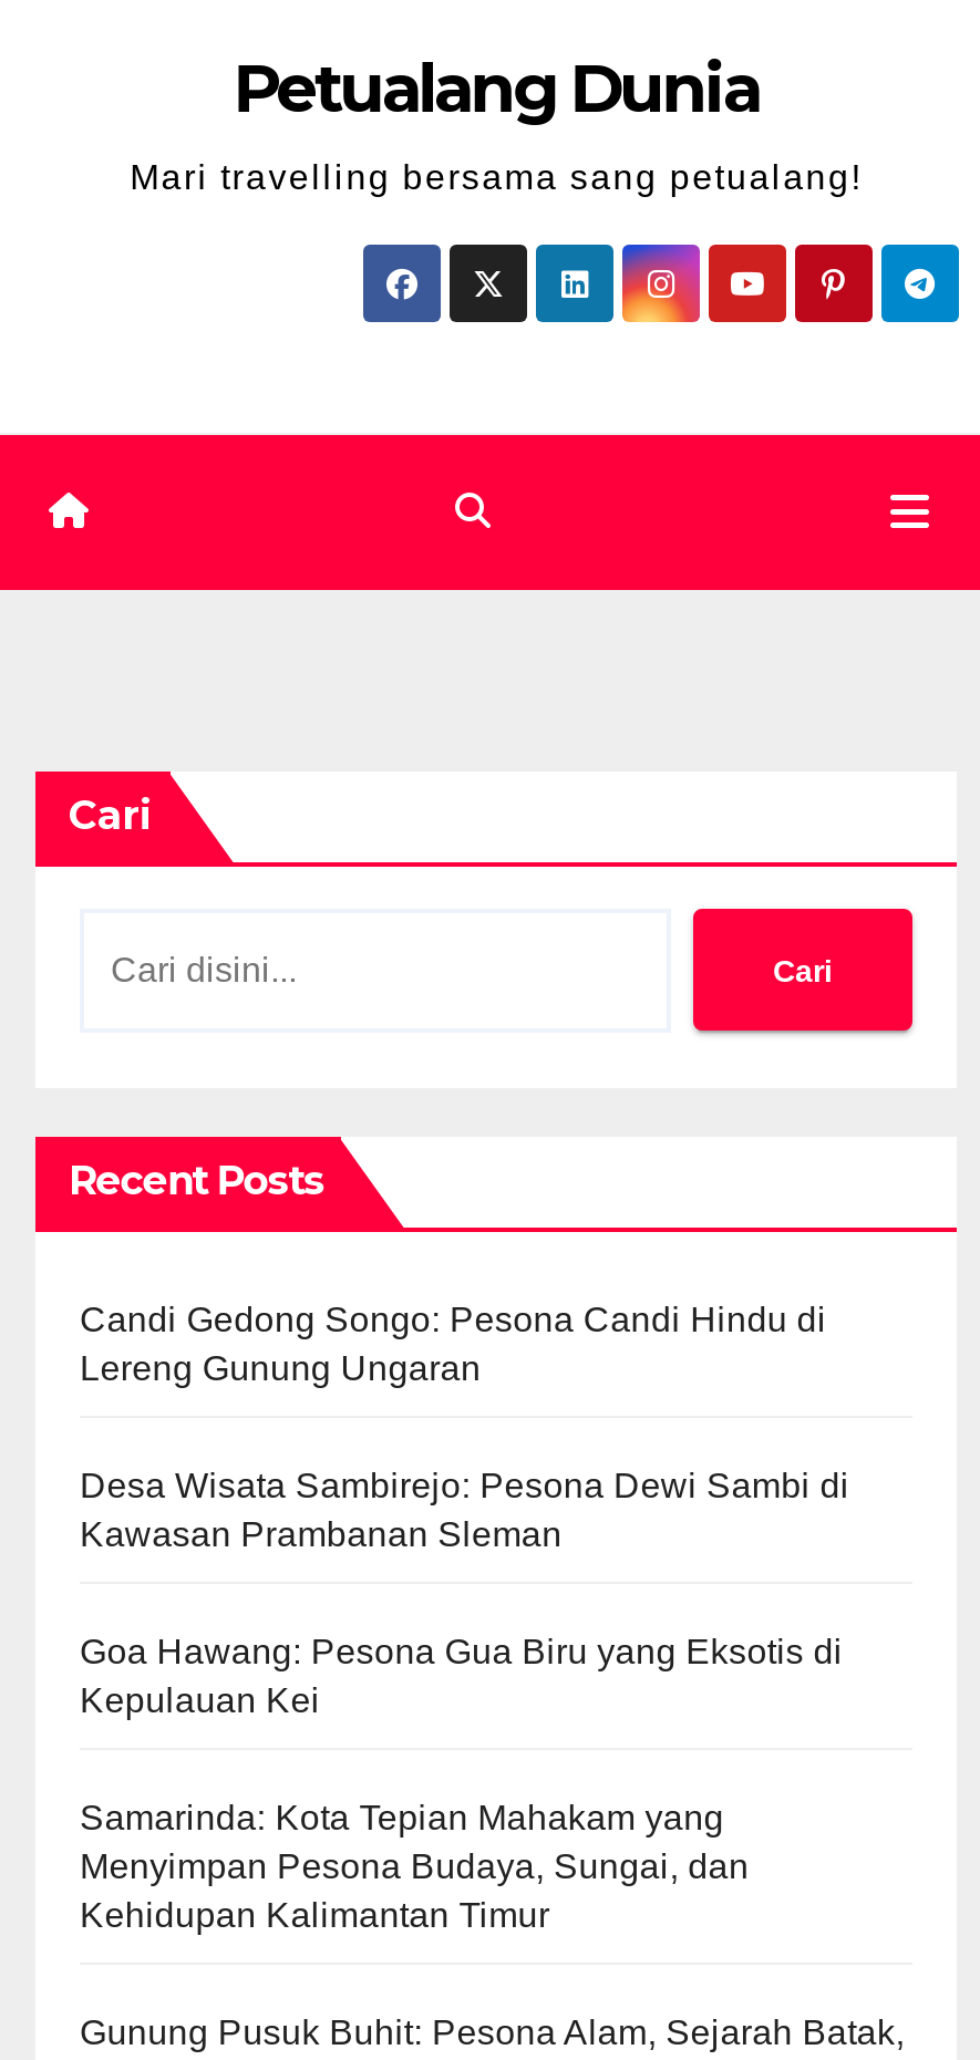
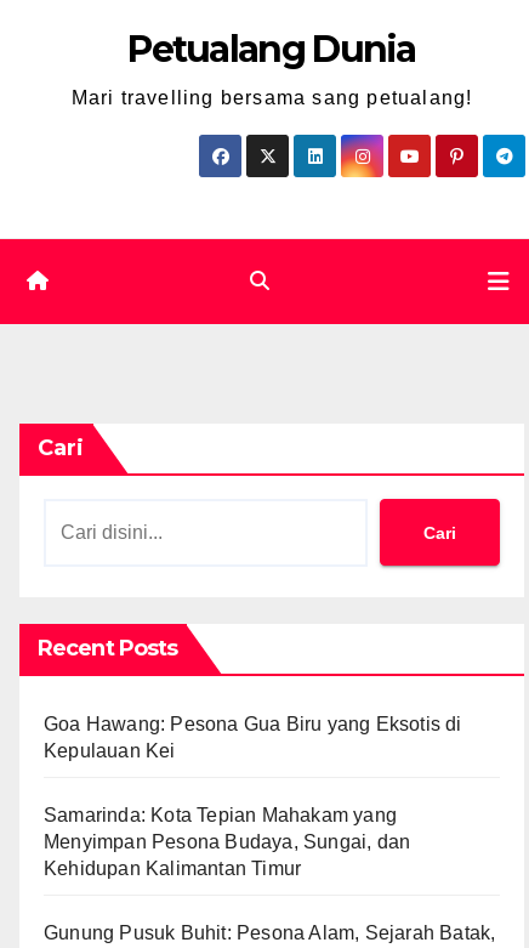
- Candi Gedong Songo: Pesona Candi Hindu di
- Lereng Gunung Ungaran
- Desa Wisata Sambirejo: Pesona Dewi Sambi di
- Kawasan Prambanan Sleman
